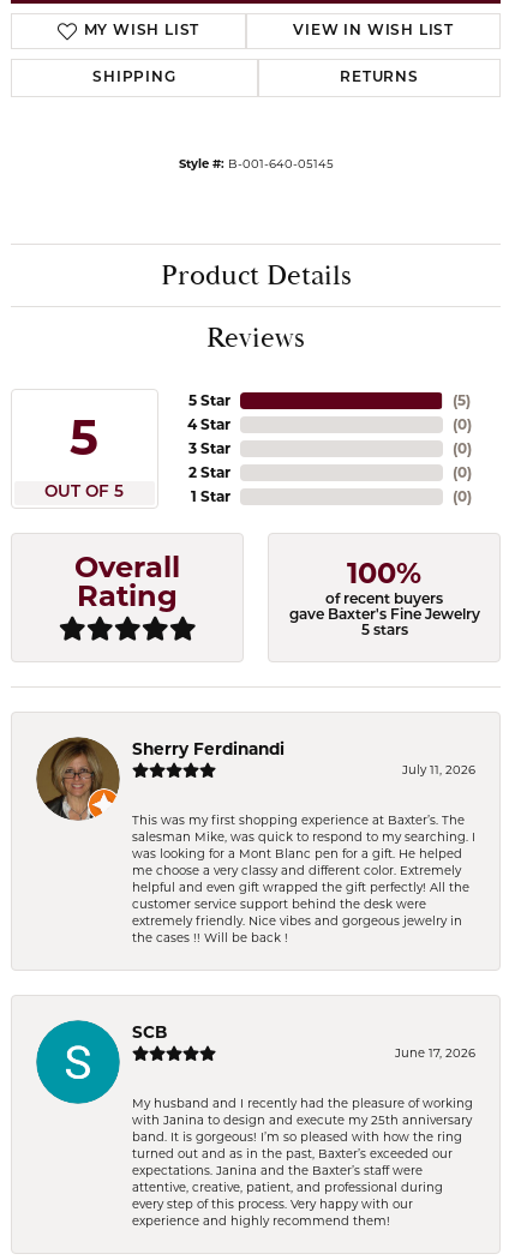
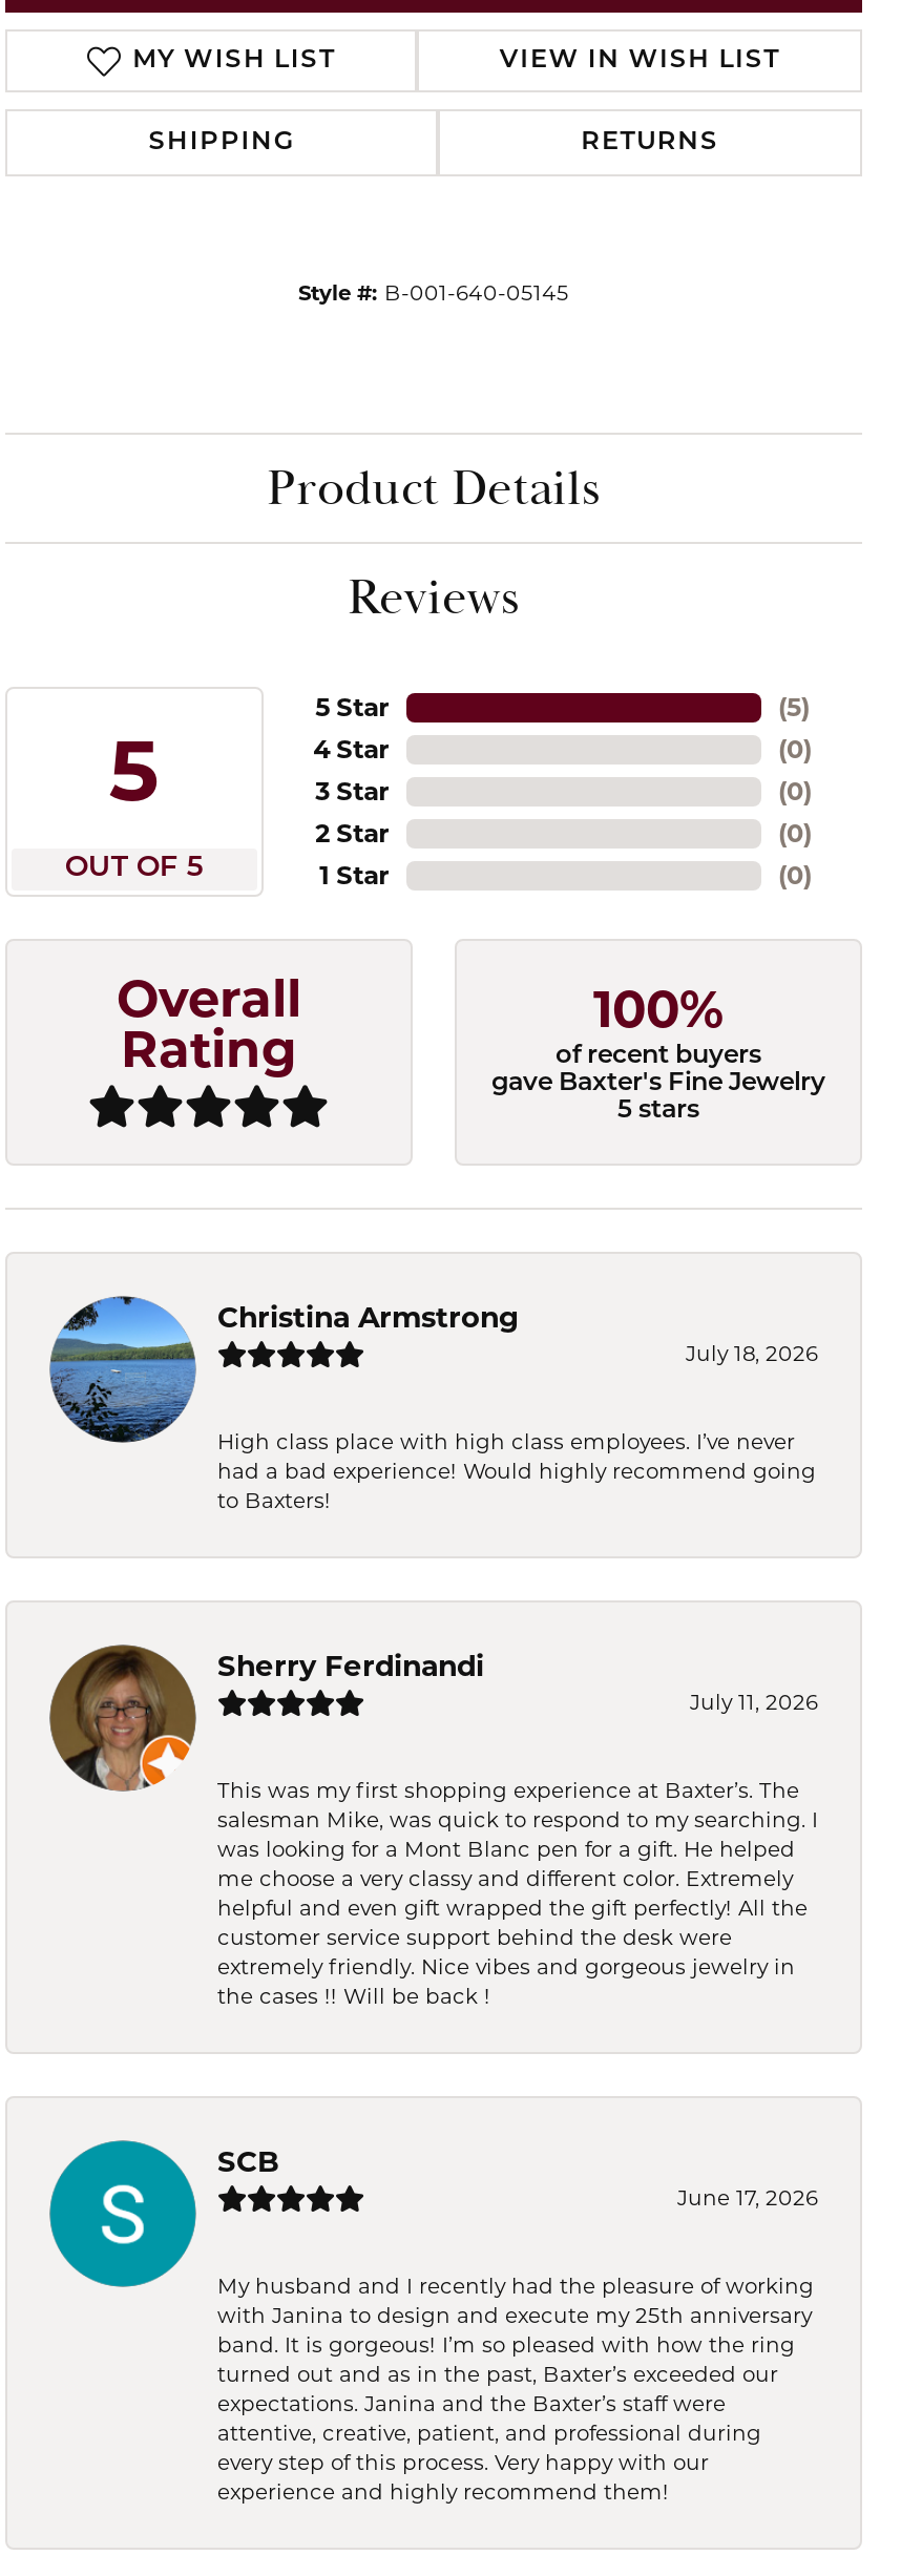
+ [image]
+ Christina Armstrong
+ July 18, 2026
+ High class place with high class employees. I’ve never
+ had a bad experience! Would highly recommend going
+ to Baxters!
